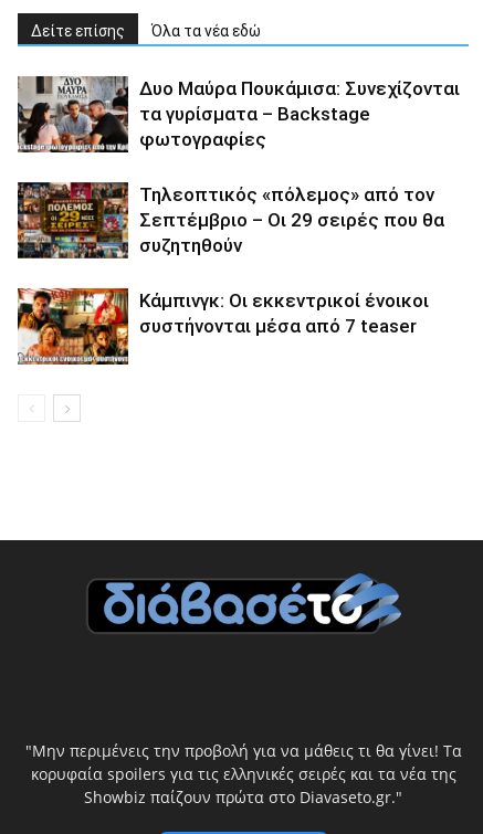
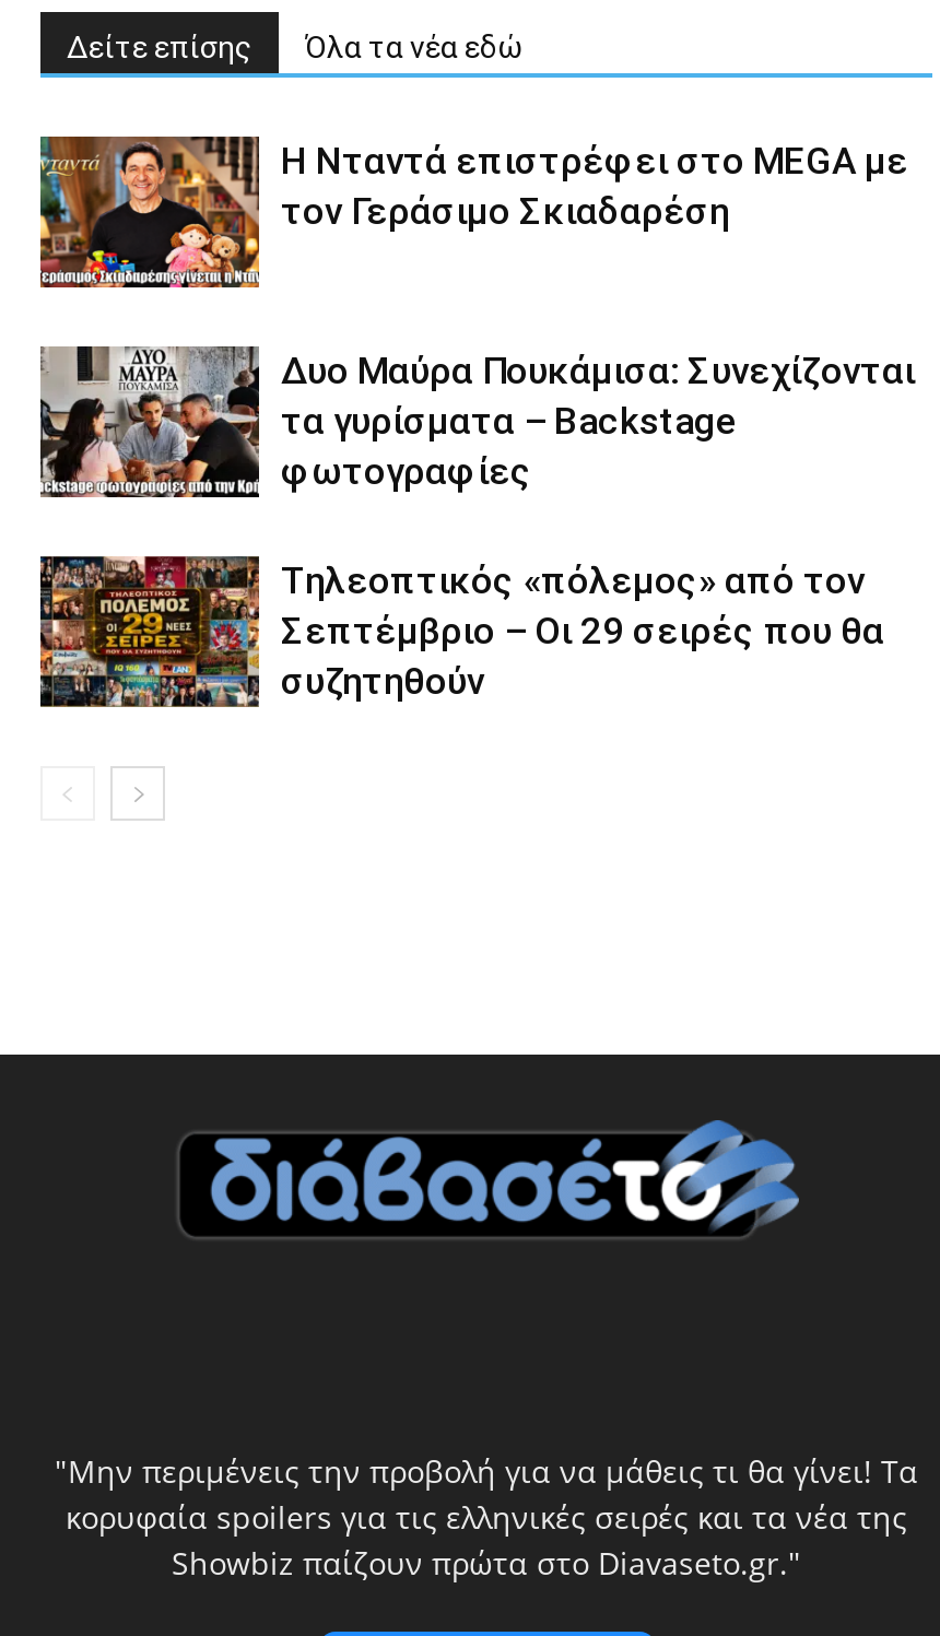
+ [image]
+ Η Νταντά επιστρέφει στο MEGA με
+ τον Γεράσιμο Σκιαδαρέση

moved down: [image] | Δυο Μαύρα Πουκάμισα: Συνεχίζονται | τα γυρίσματα – Backstage | φωτογραφίες | Τηλεοπτικός «πόλεμος» από τον | Σεπτέμβριο – Οι 29 σειρές που θα | συζητηθούν

- [image]
- Κάμπινγκ: Οι εκκεντρικοί ένοικοι
- συστήνονται μέσα από 7 teaser
